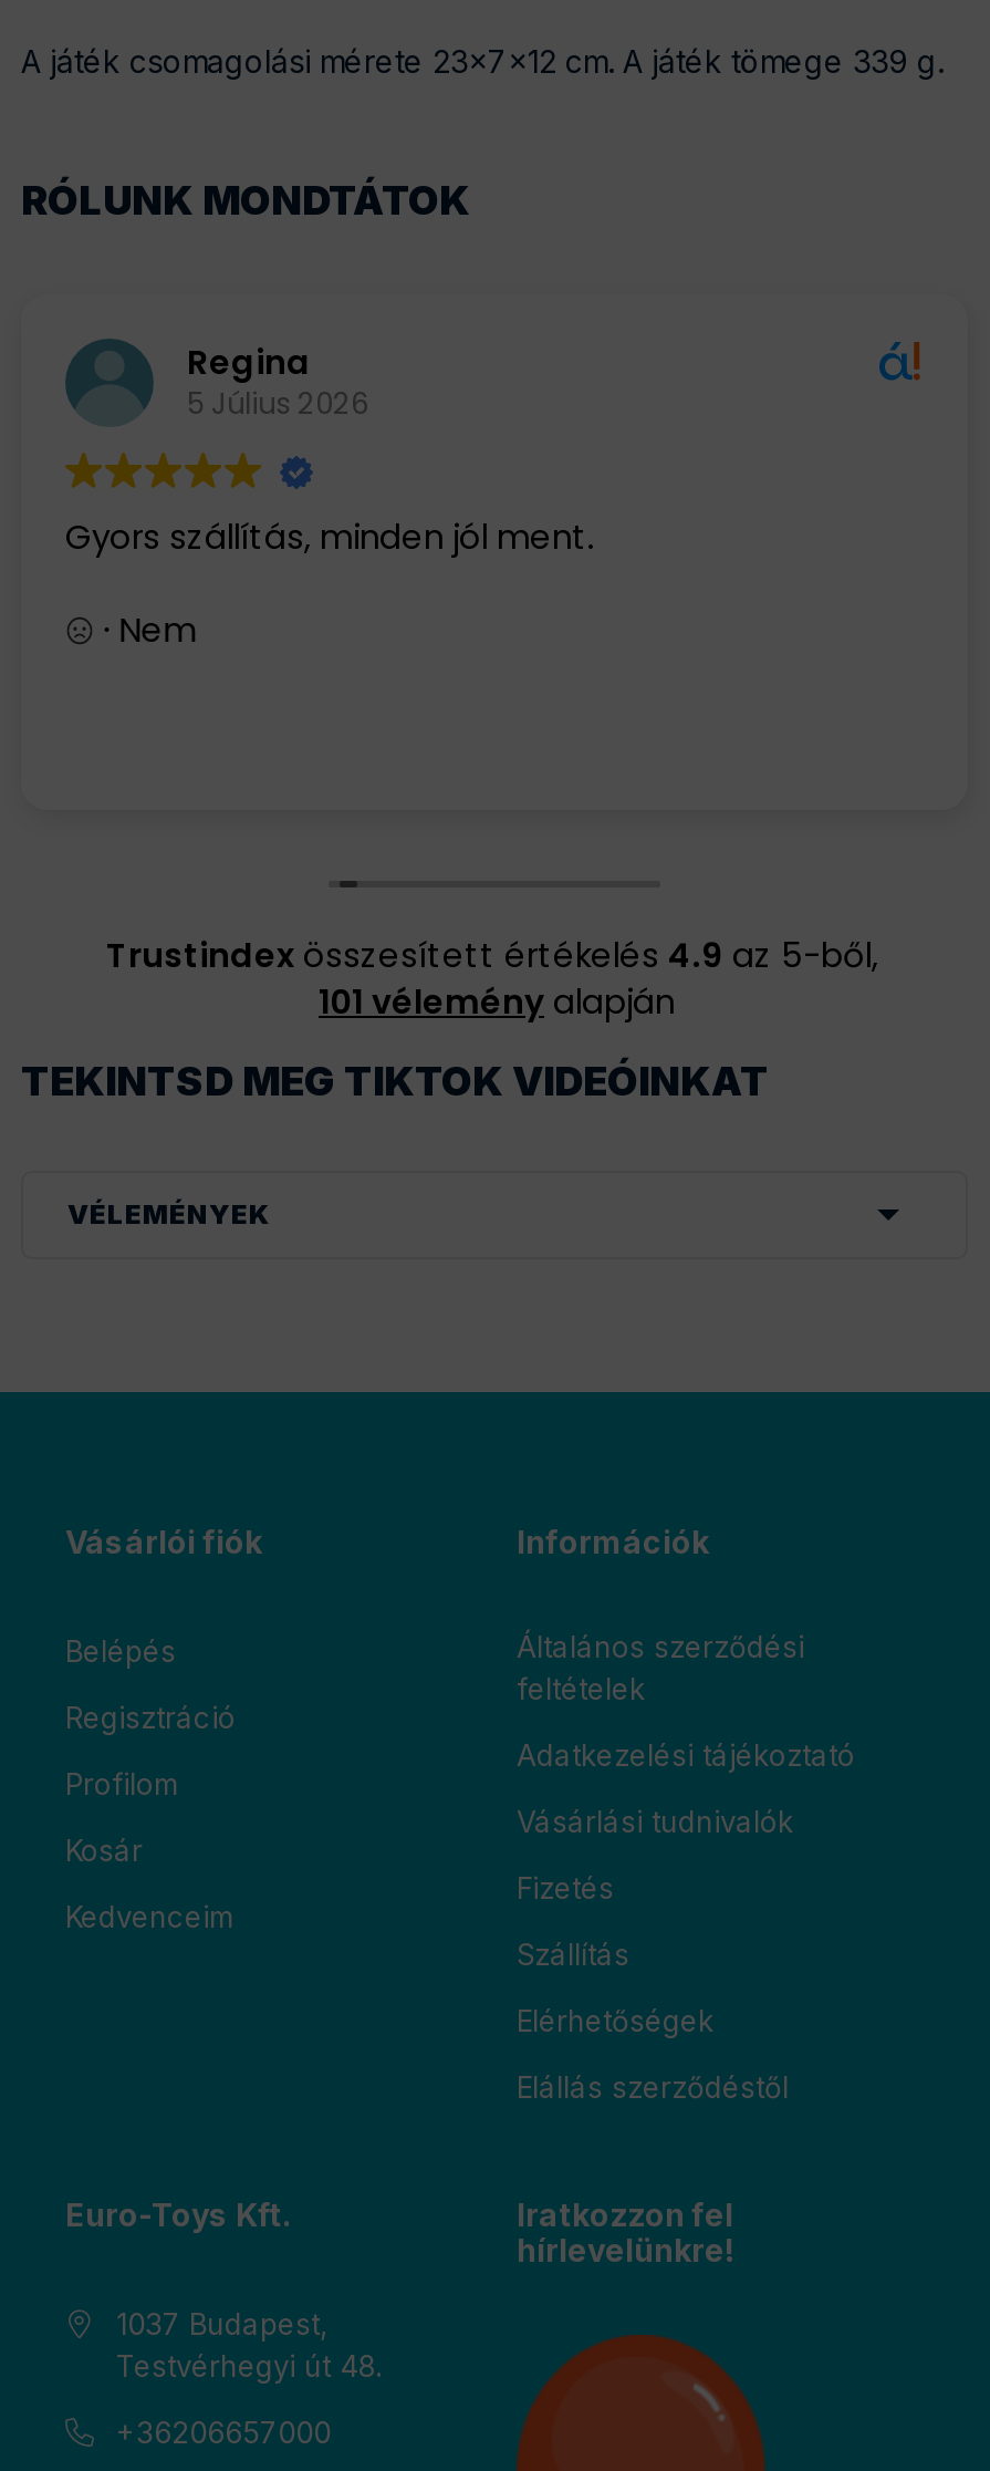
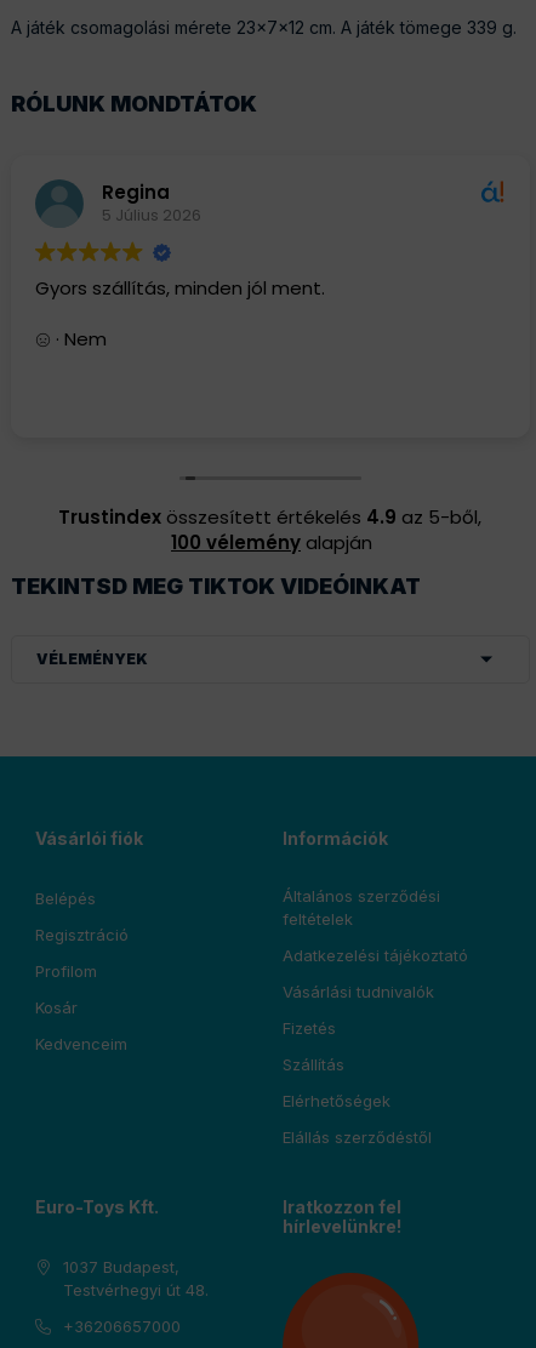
- 101 vélemény alapján
+ 100 vélemény alapján
